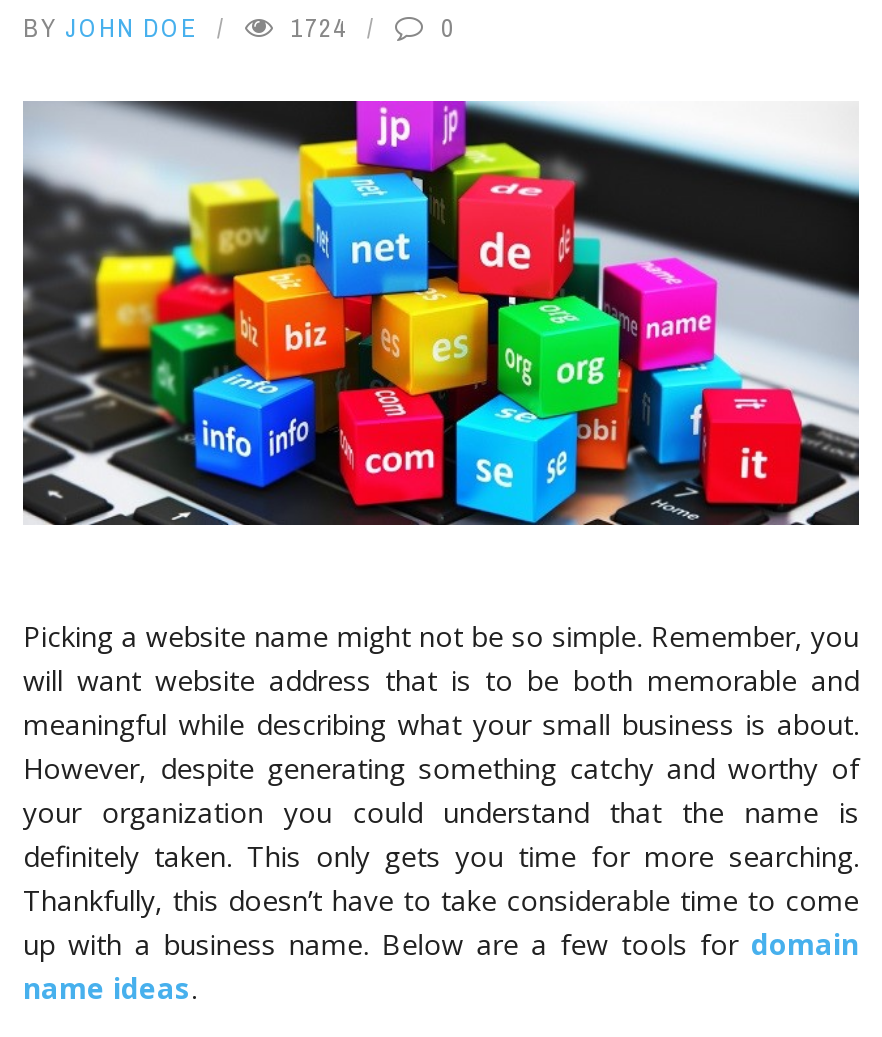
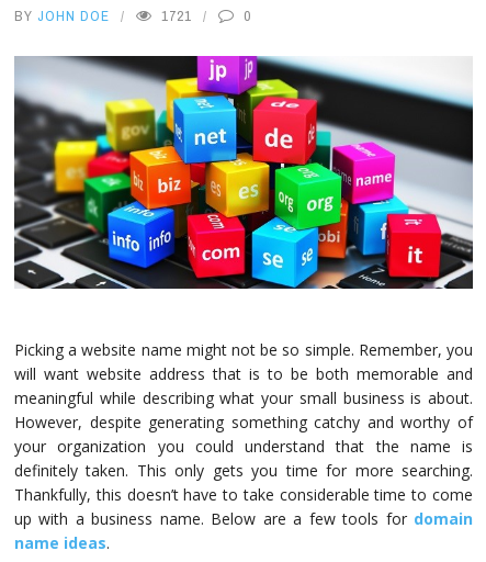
- 1724
+ 1721
